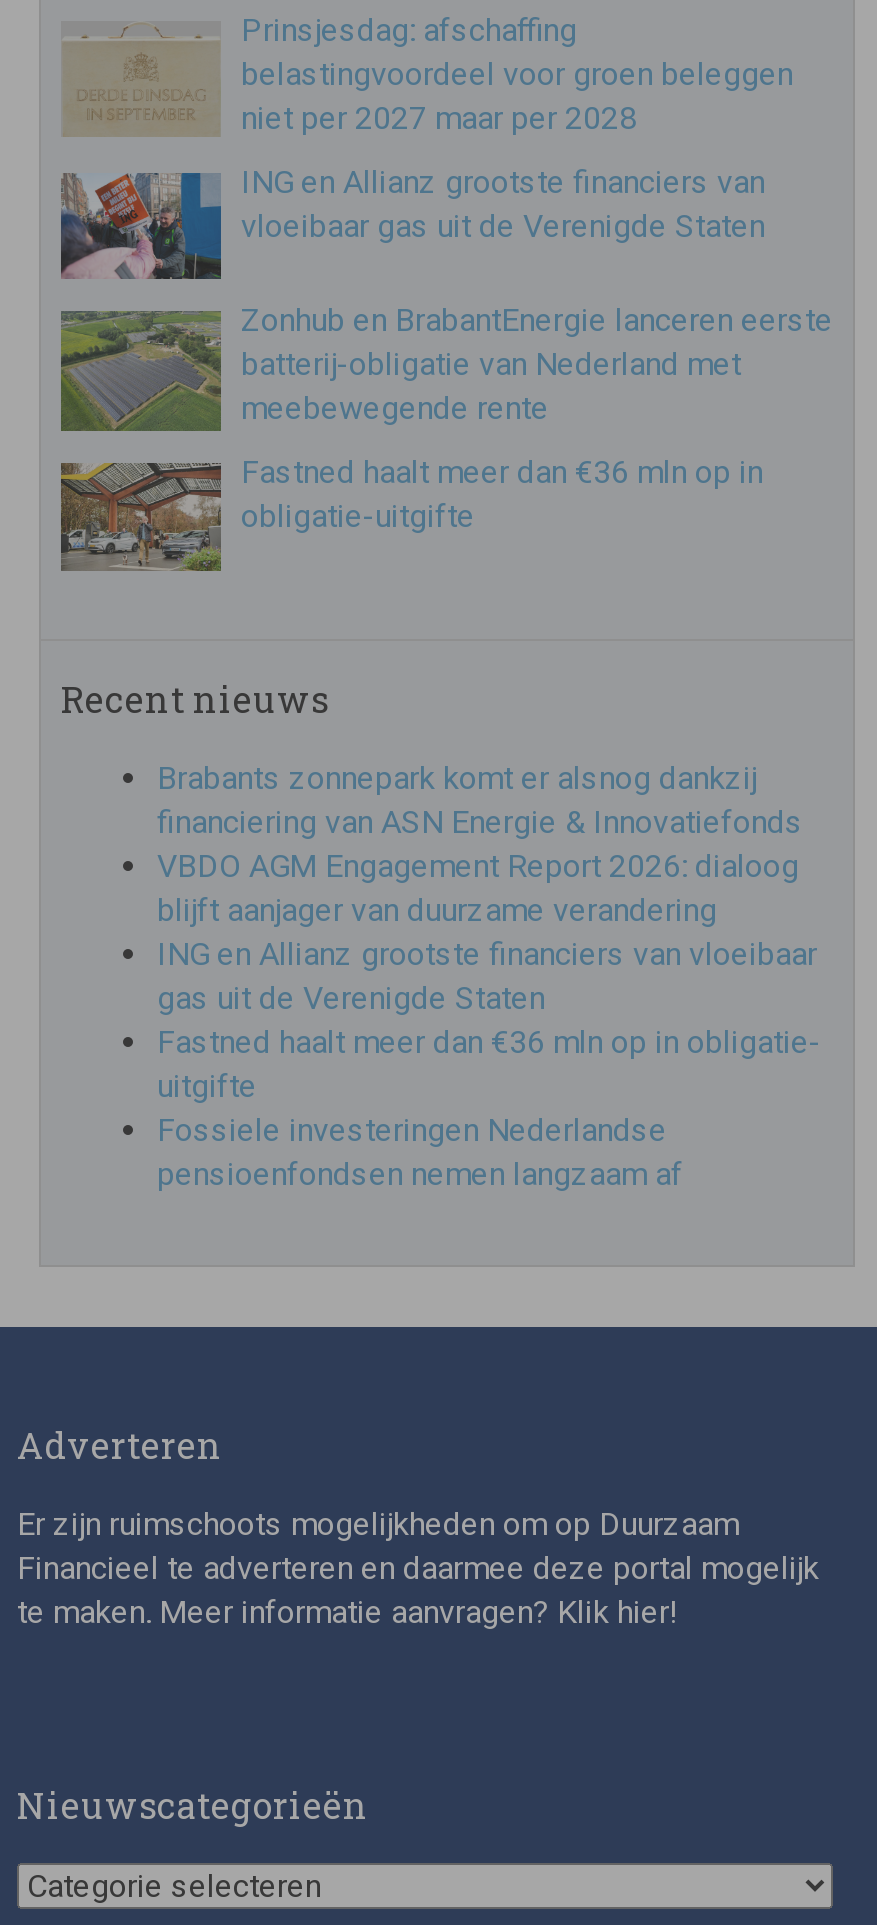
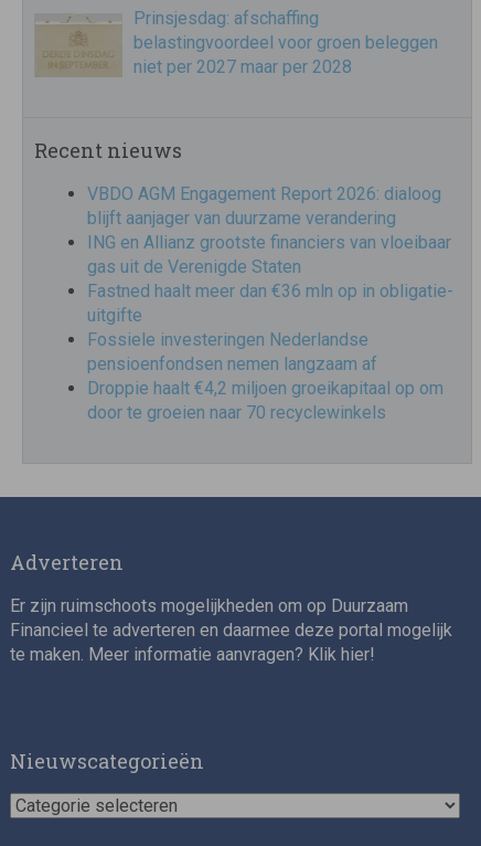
- [image]
- ING en Allianz grootste financiers van
- vloeibaar gas uit de Verenigde Staten
- Zonhub en BrabantEnergie lanceren eerste
- batterij-obligatie van Nederland met
- meebewegende rente
- Fastned haalt meer dan €36 mln op in
- obligatie-uitgifte

- [image]

- [image]

- Brabants zonnepark komt er alsnog dankzij
- financiering van ASN Energie & Innovatiefonds

moved up: VBDO AGM Engagement Report 2026: dialoog | blijft aanjager van duurzame verandering | ING en Allianz grootste financiers van vloeibaar | gas uit de Verenigde Staten | Fastned haalt meer dan €36 mln op in obligatie- | uitgifte | Fossiele investeringen Nederlandse | pensioenfondsen nemen langzaam af

+ Droppie haalt €4,2 miljoen groeikapitaal op om
+ door te groeien naar 70 recyclewinkels
